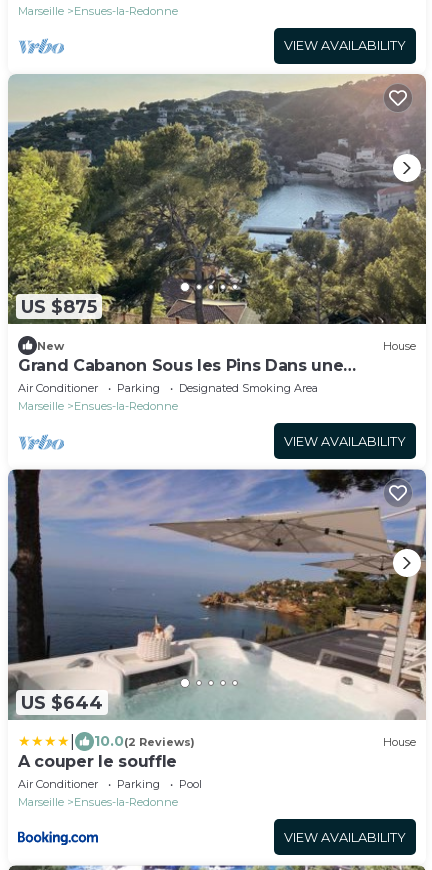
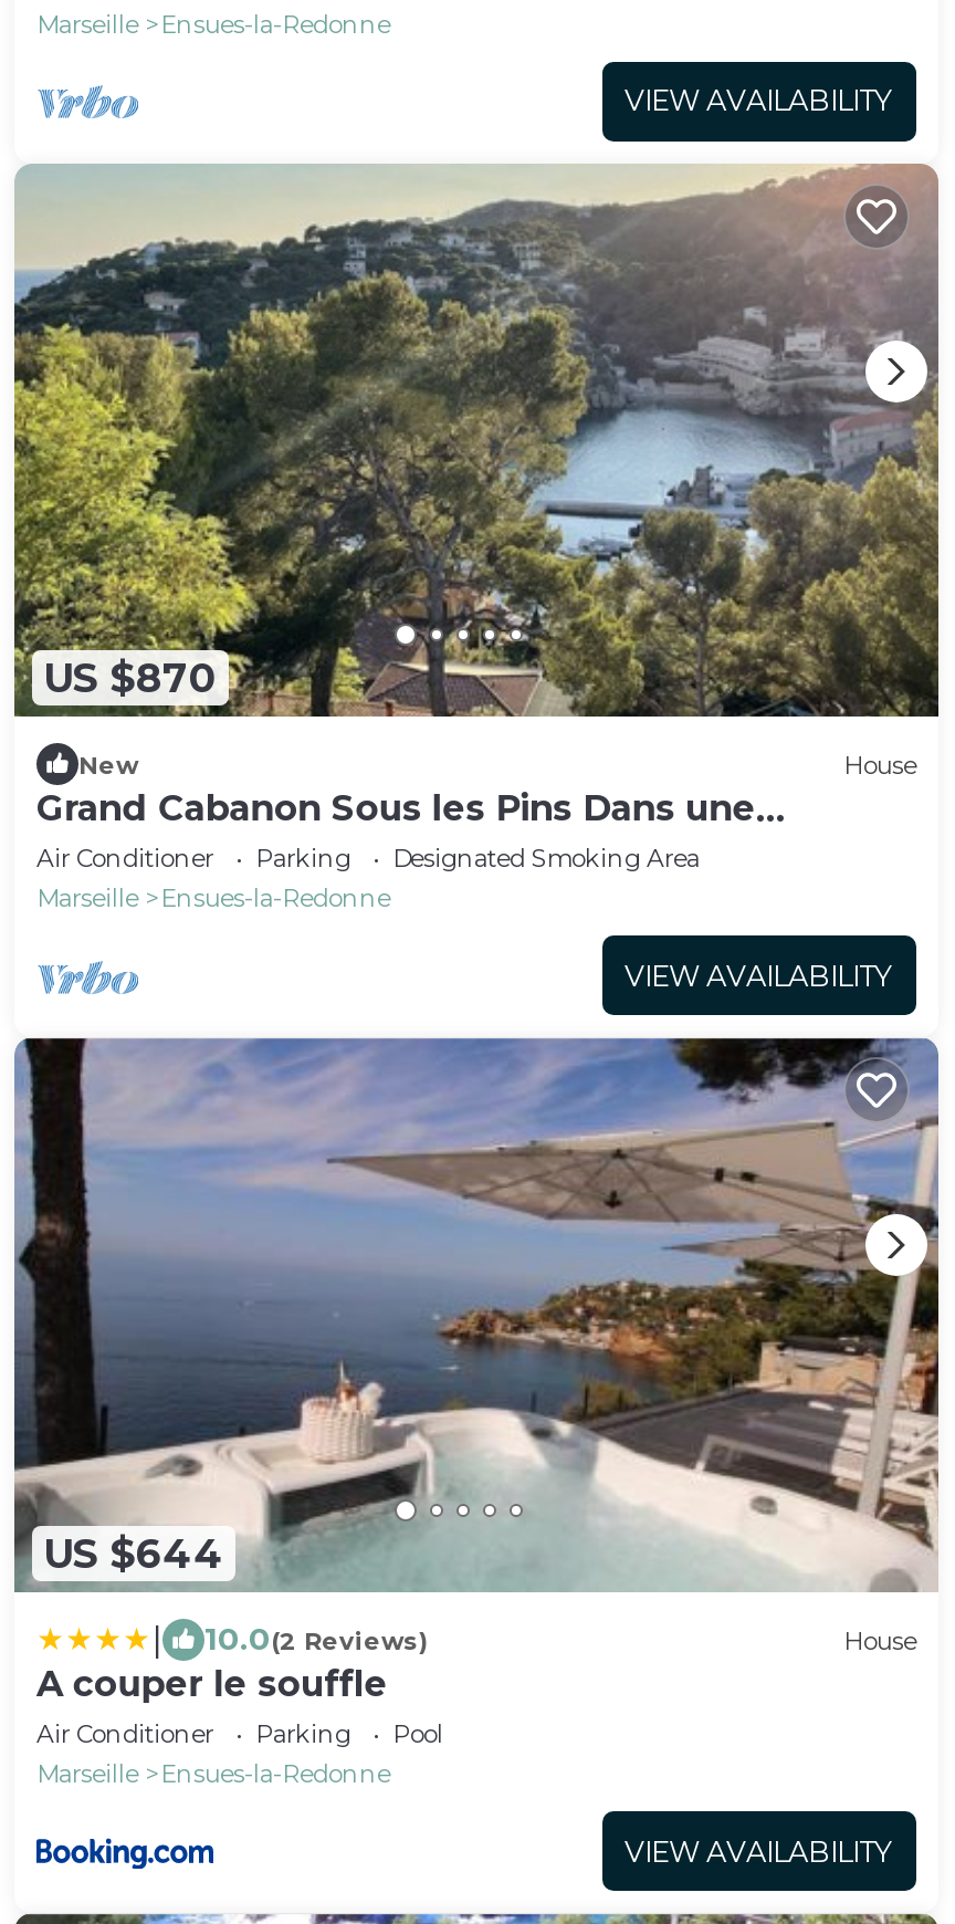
- US $875
+ US $870
